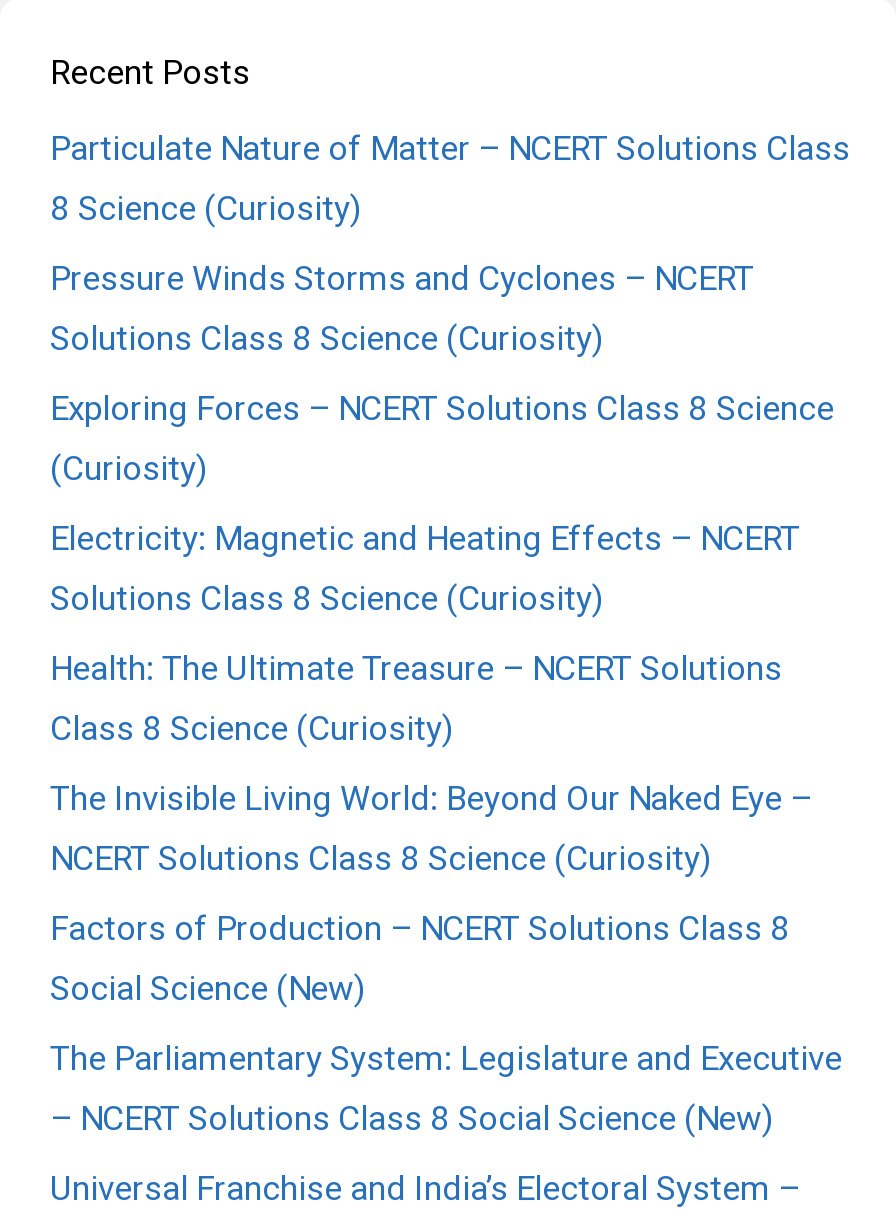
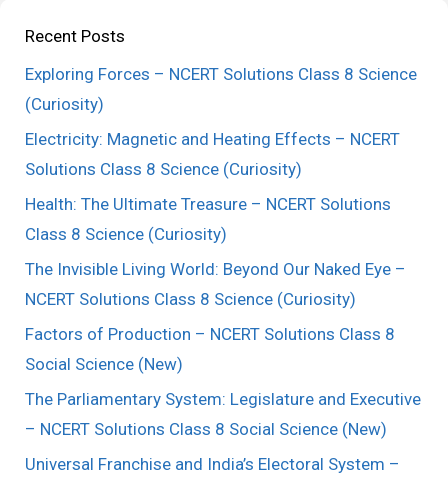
- Particulate Nature of Matter – NCERT Solutions Class
- 8 Science (Curiosity)
- Pressure Winds Storms and Cyclones – NCERT
- Solutions Class 8 Science (Curiosity)
